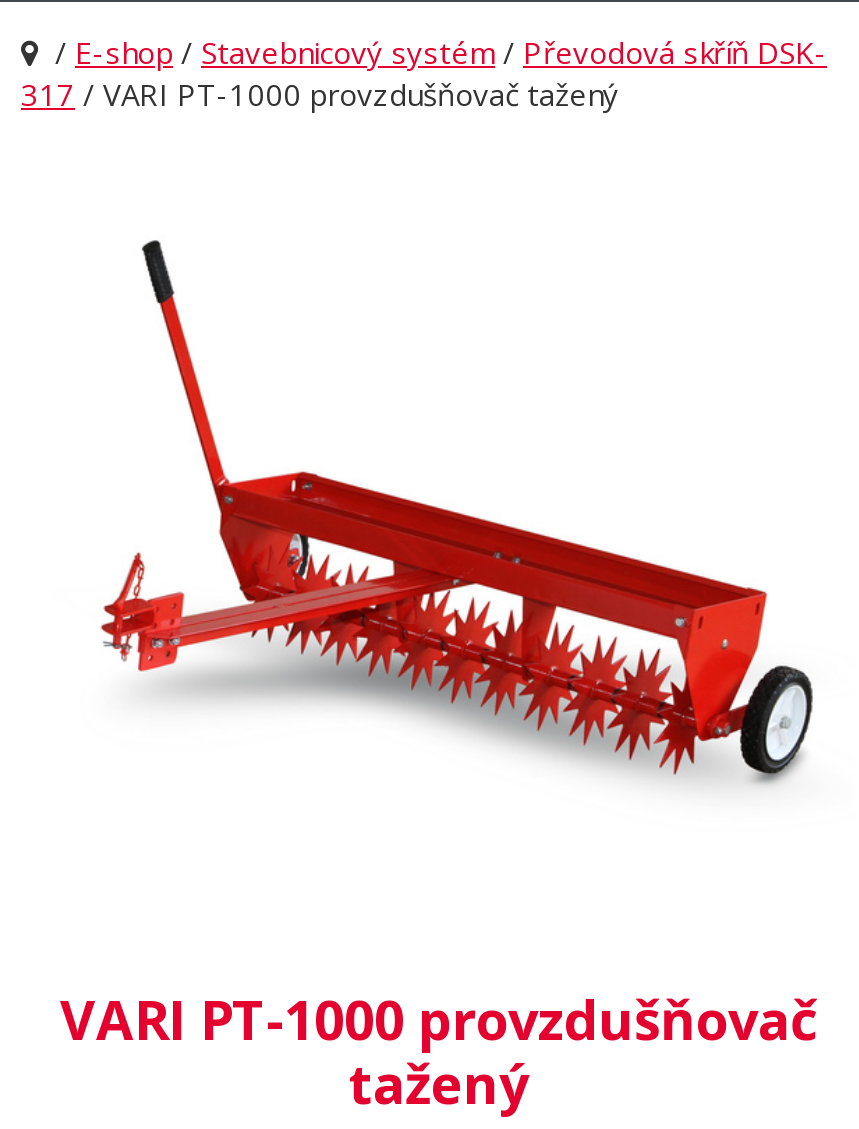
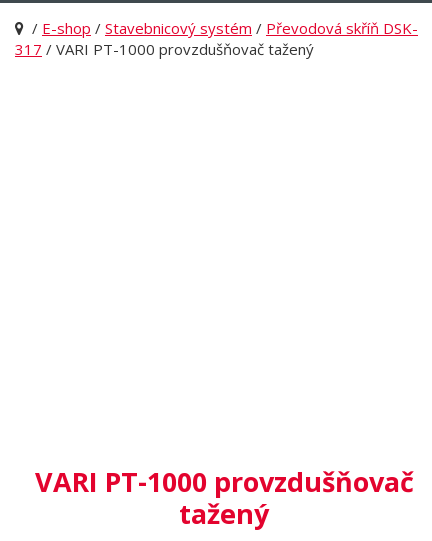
- [image]
